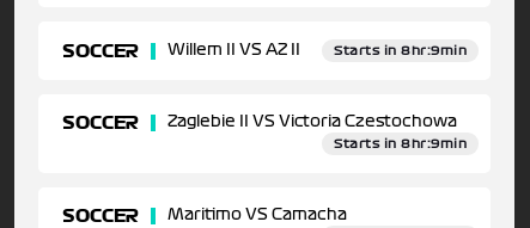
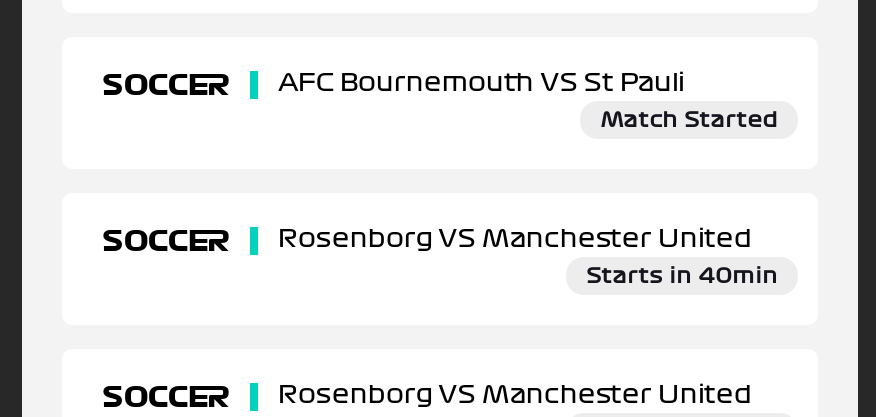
- Willem II VS AZ II
- Starts in 8hr:9min
+ AFC Bournemouth VS St Pauli
+ Match Started

- Zaglebie II VS Victoria Czestochowa
+ Rosenborg VS Manchester United

- Starts in 8hr:9min
+ Starts in 40min

- Maritimo VS Camacha
+ Rosenborg VS Manchester United
